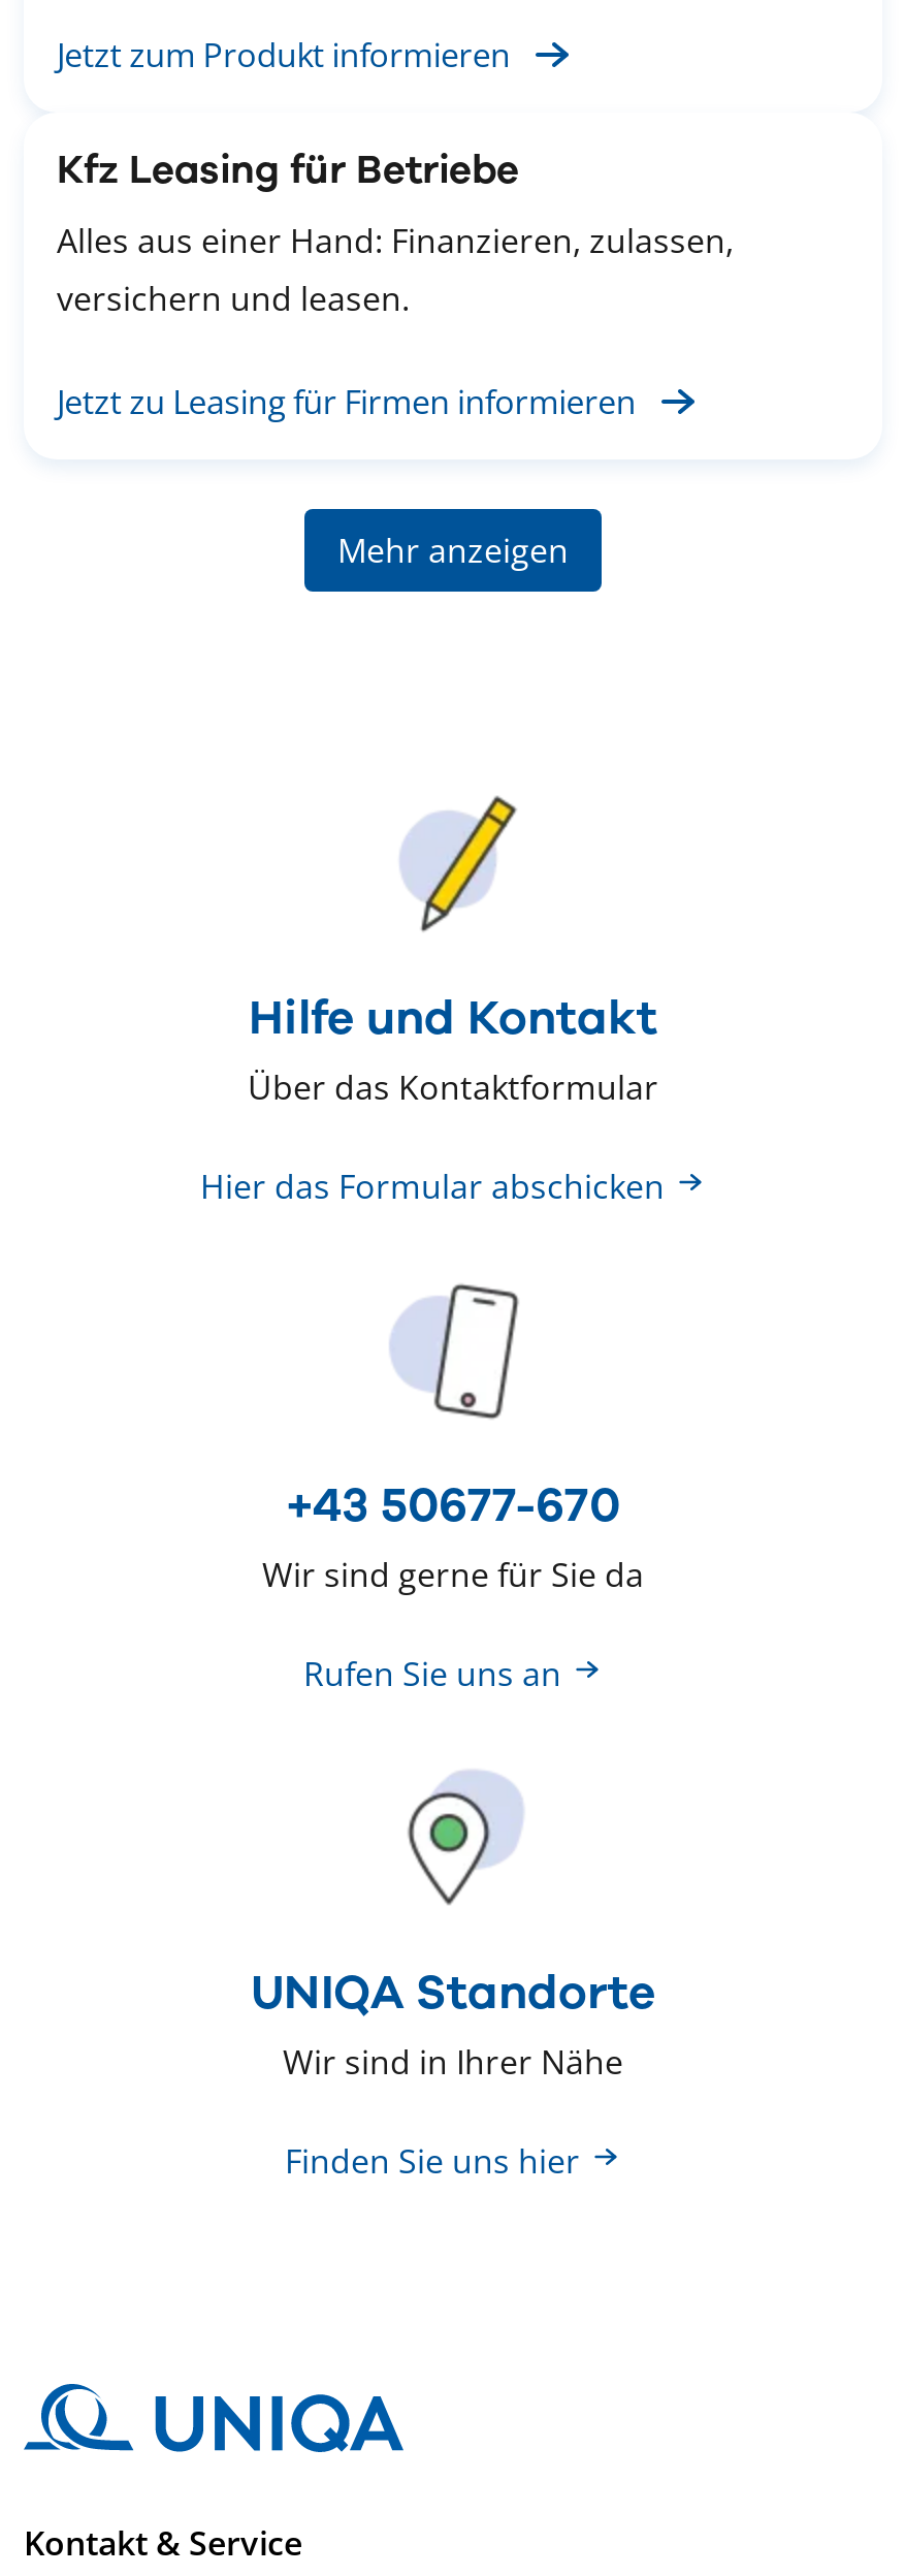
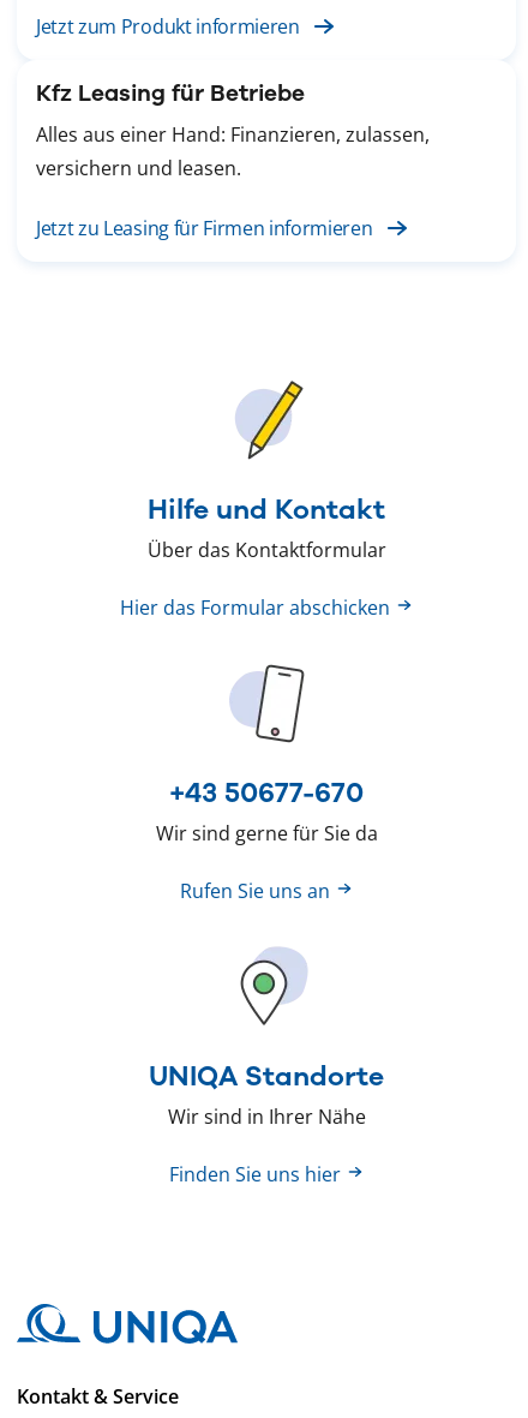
- Mehr anzeigen
